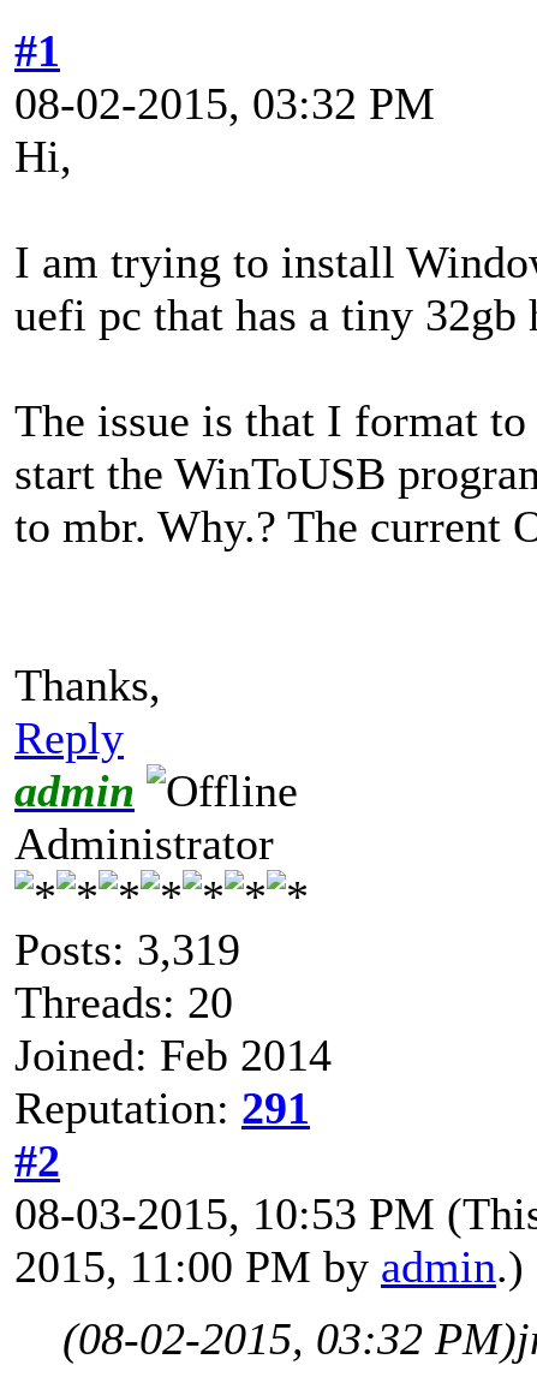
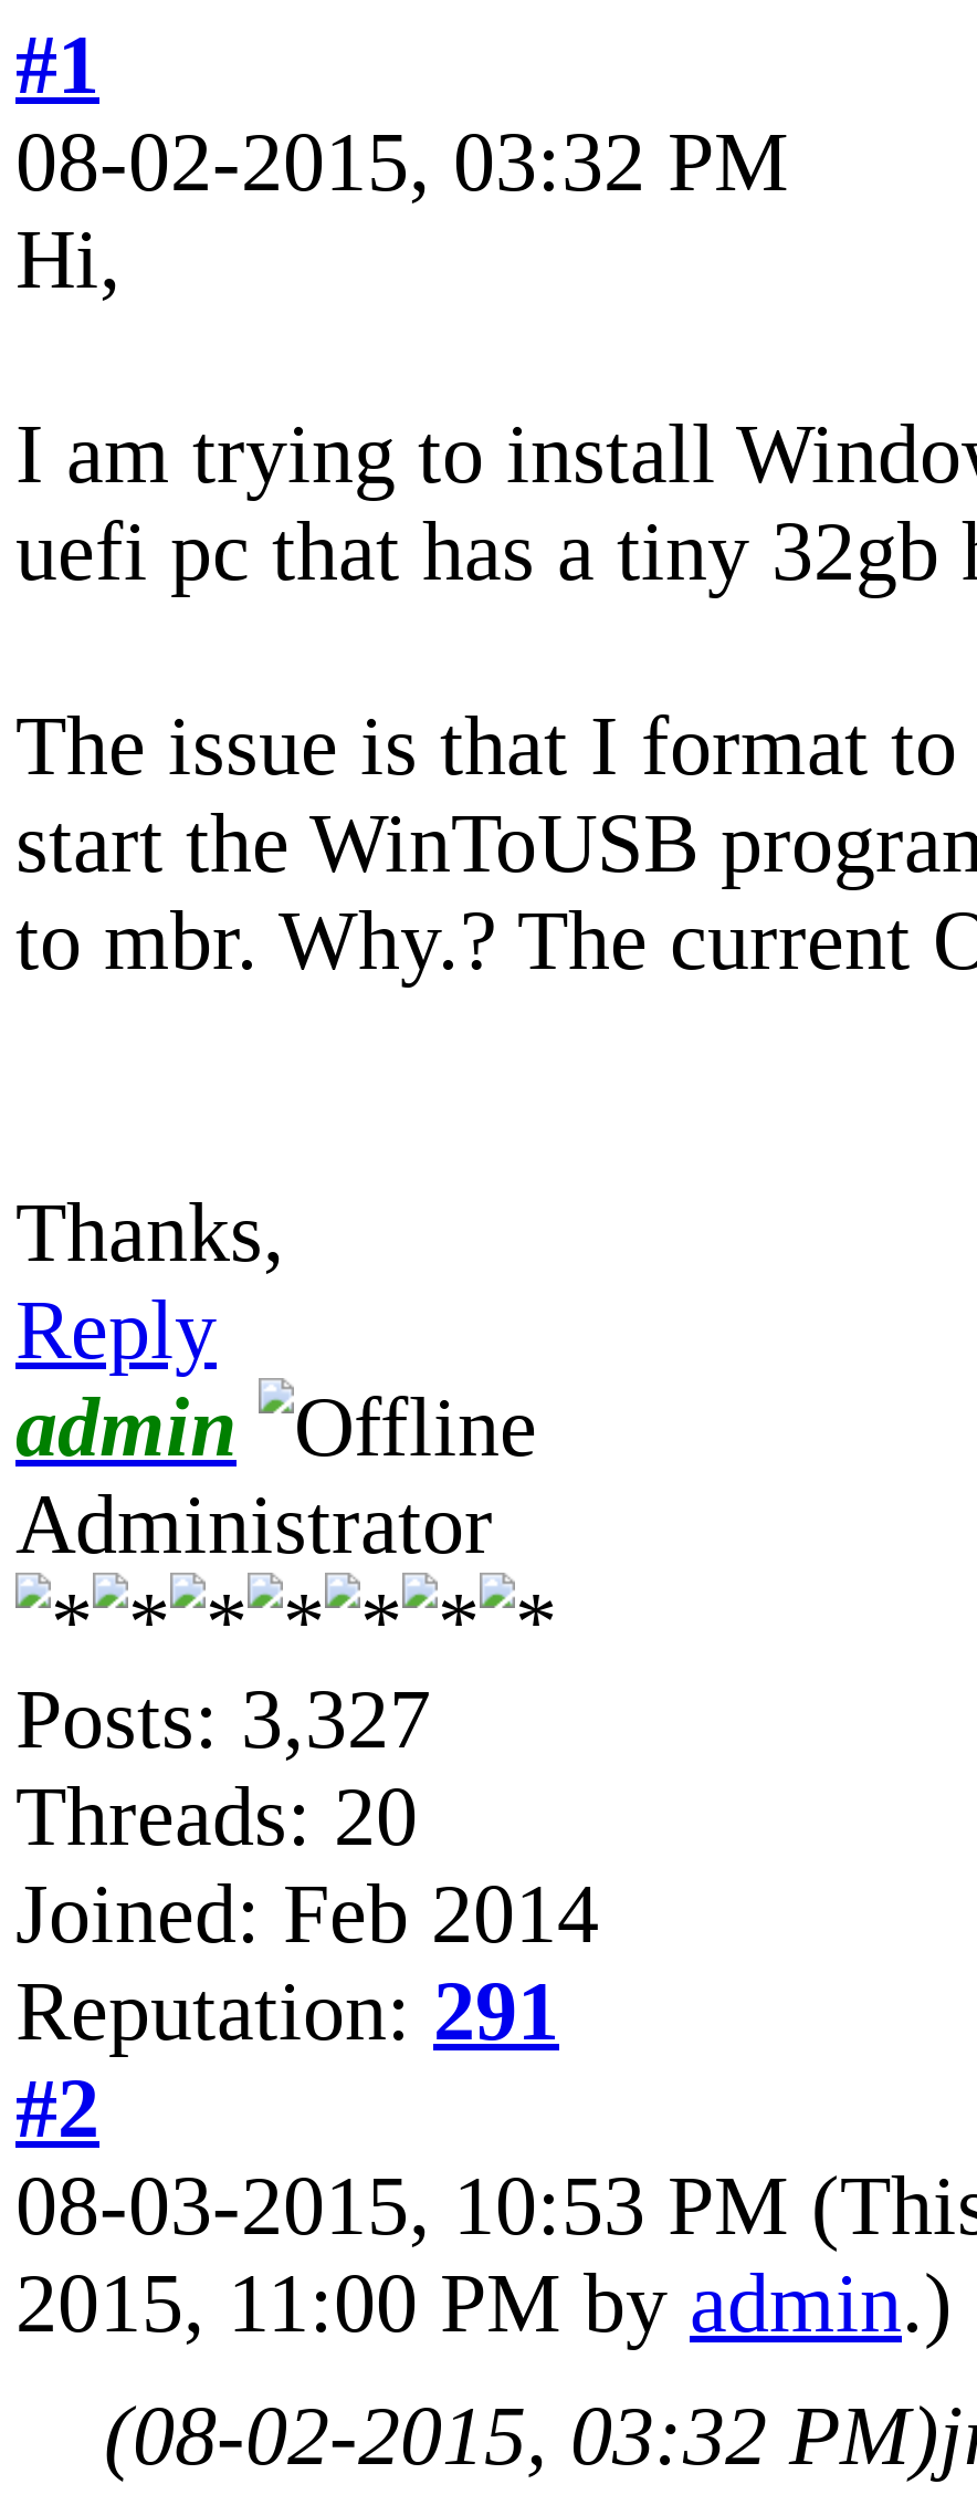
- Posts: 3,319
+ Posts: 3,327
